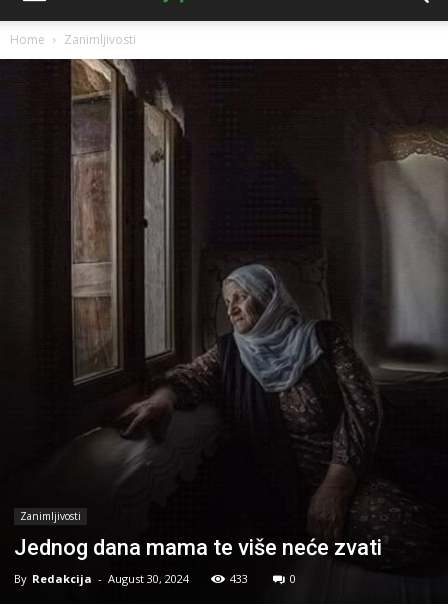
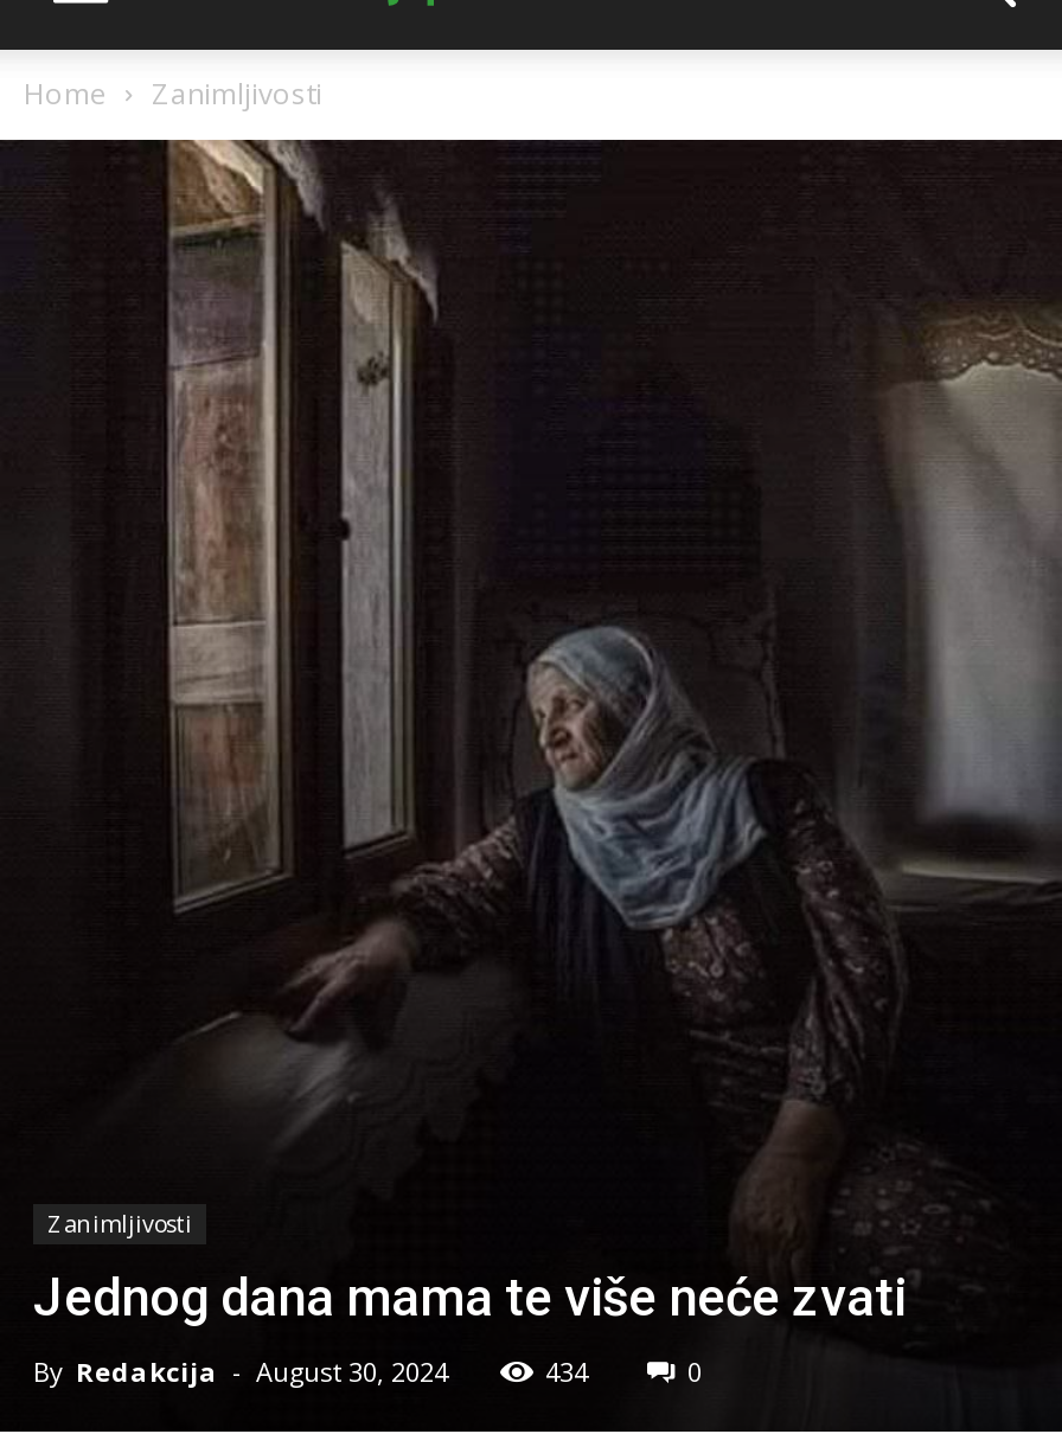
- 433
+ 434
